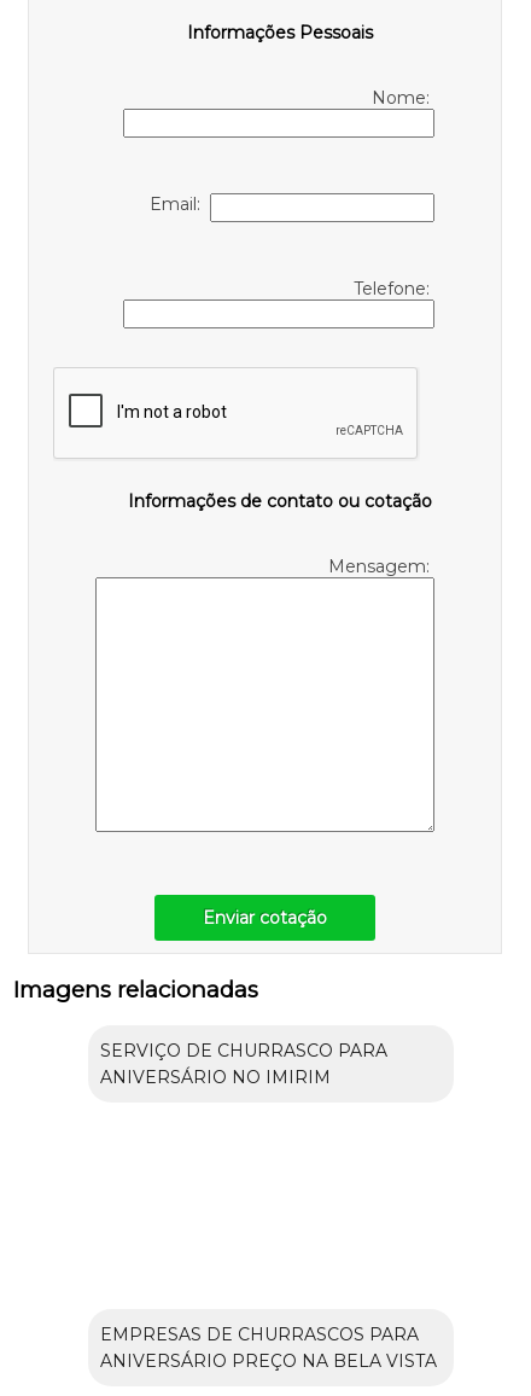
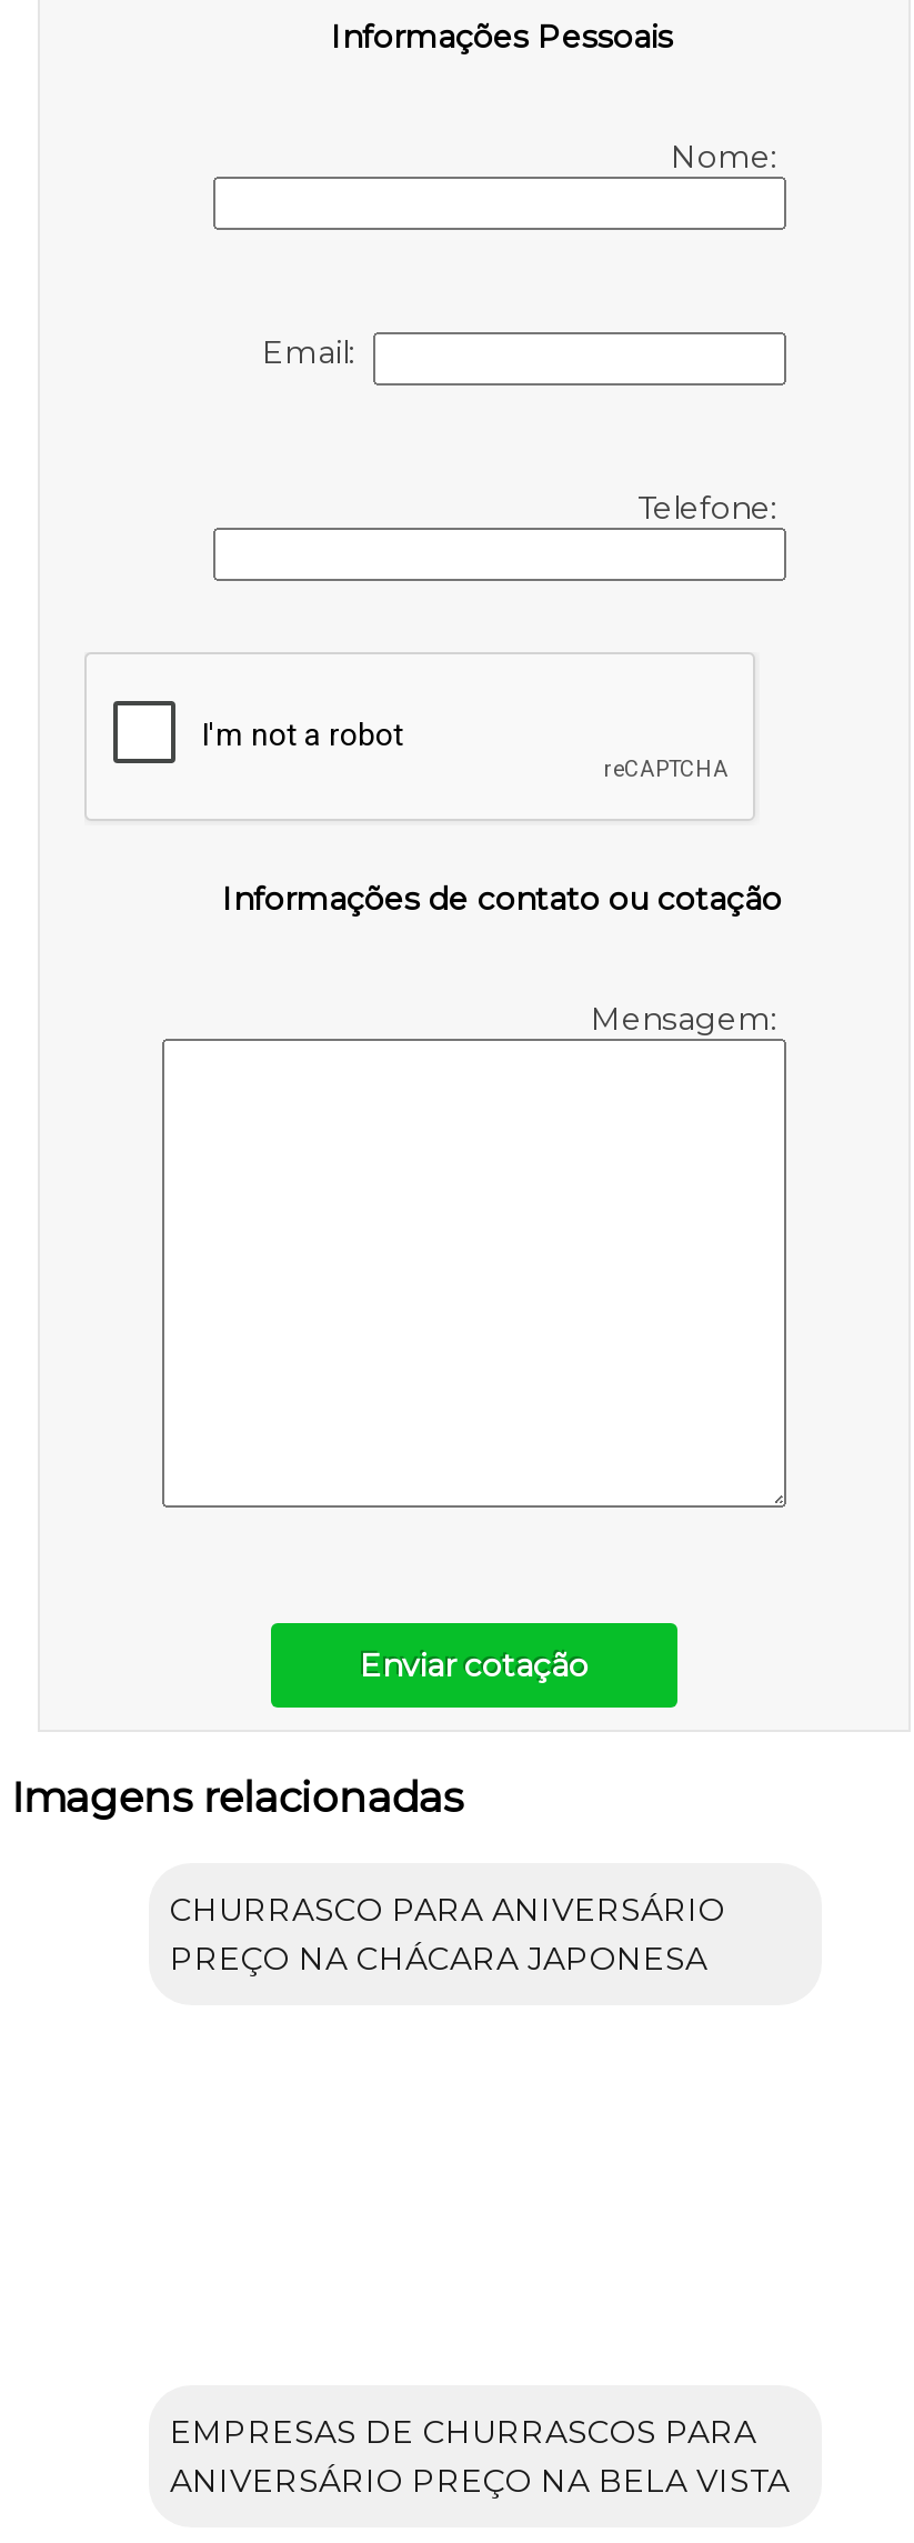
- SERVIÇO DE CHURRASCO PARA
- ANIVERSÁRIO NO IMIRIM
+ CHURRASCO PARA ANIVERSÁRIO
+ PREÇO NA CHÁCARA JAPONESA
